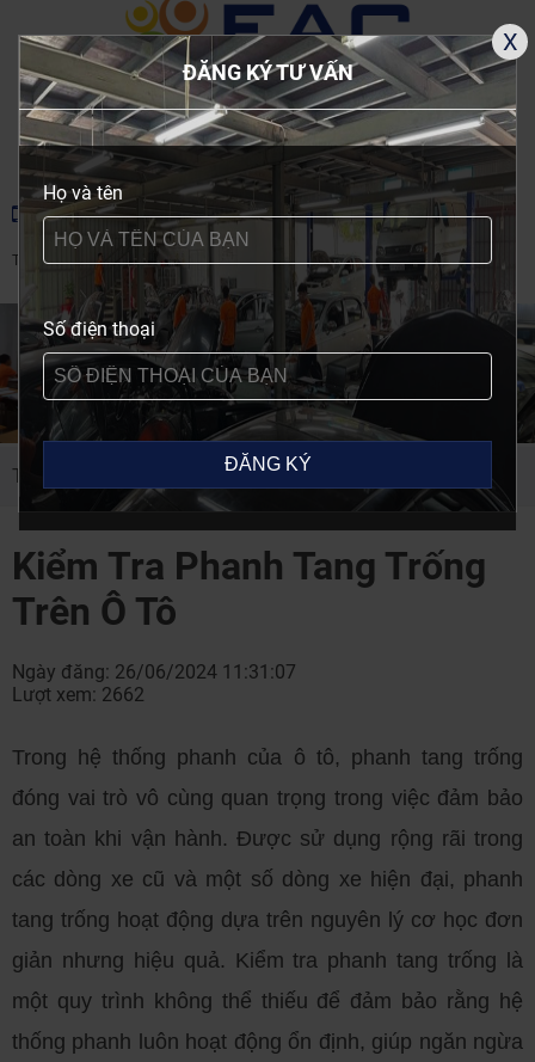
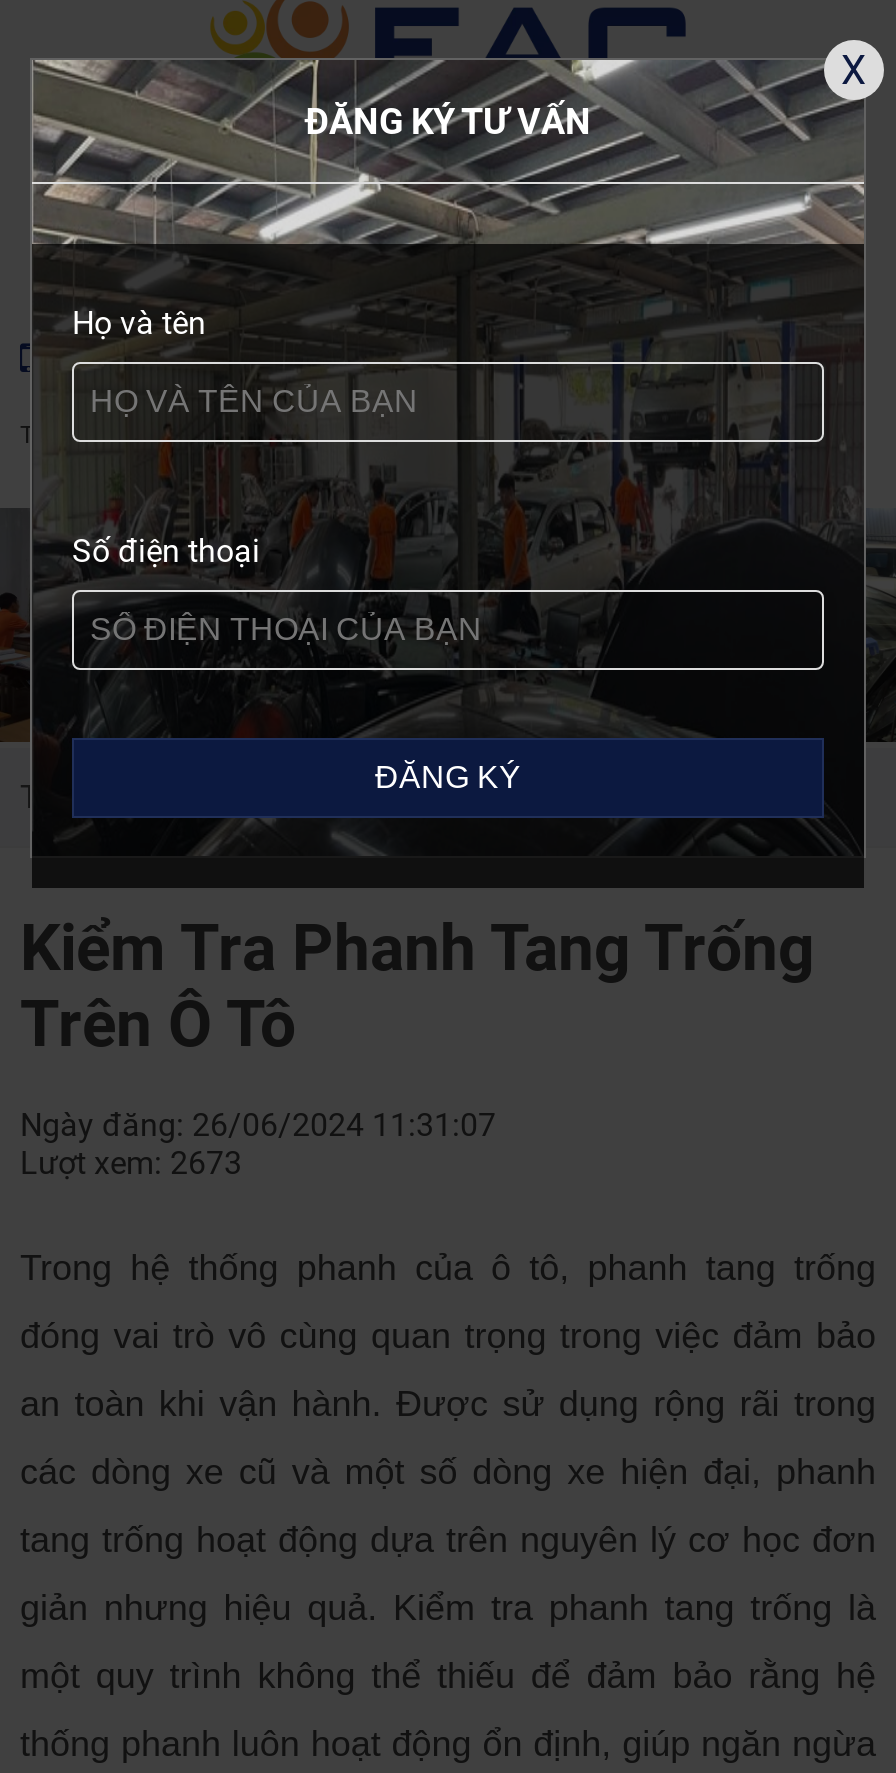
- Lượt xem: 2662
+ Lượt xem: 2673
